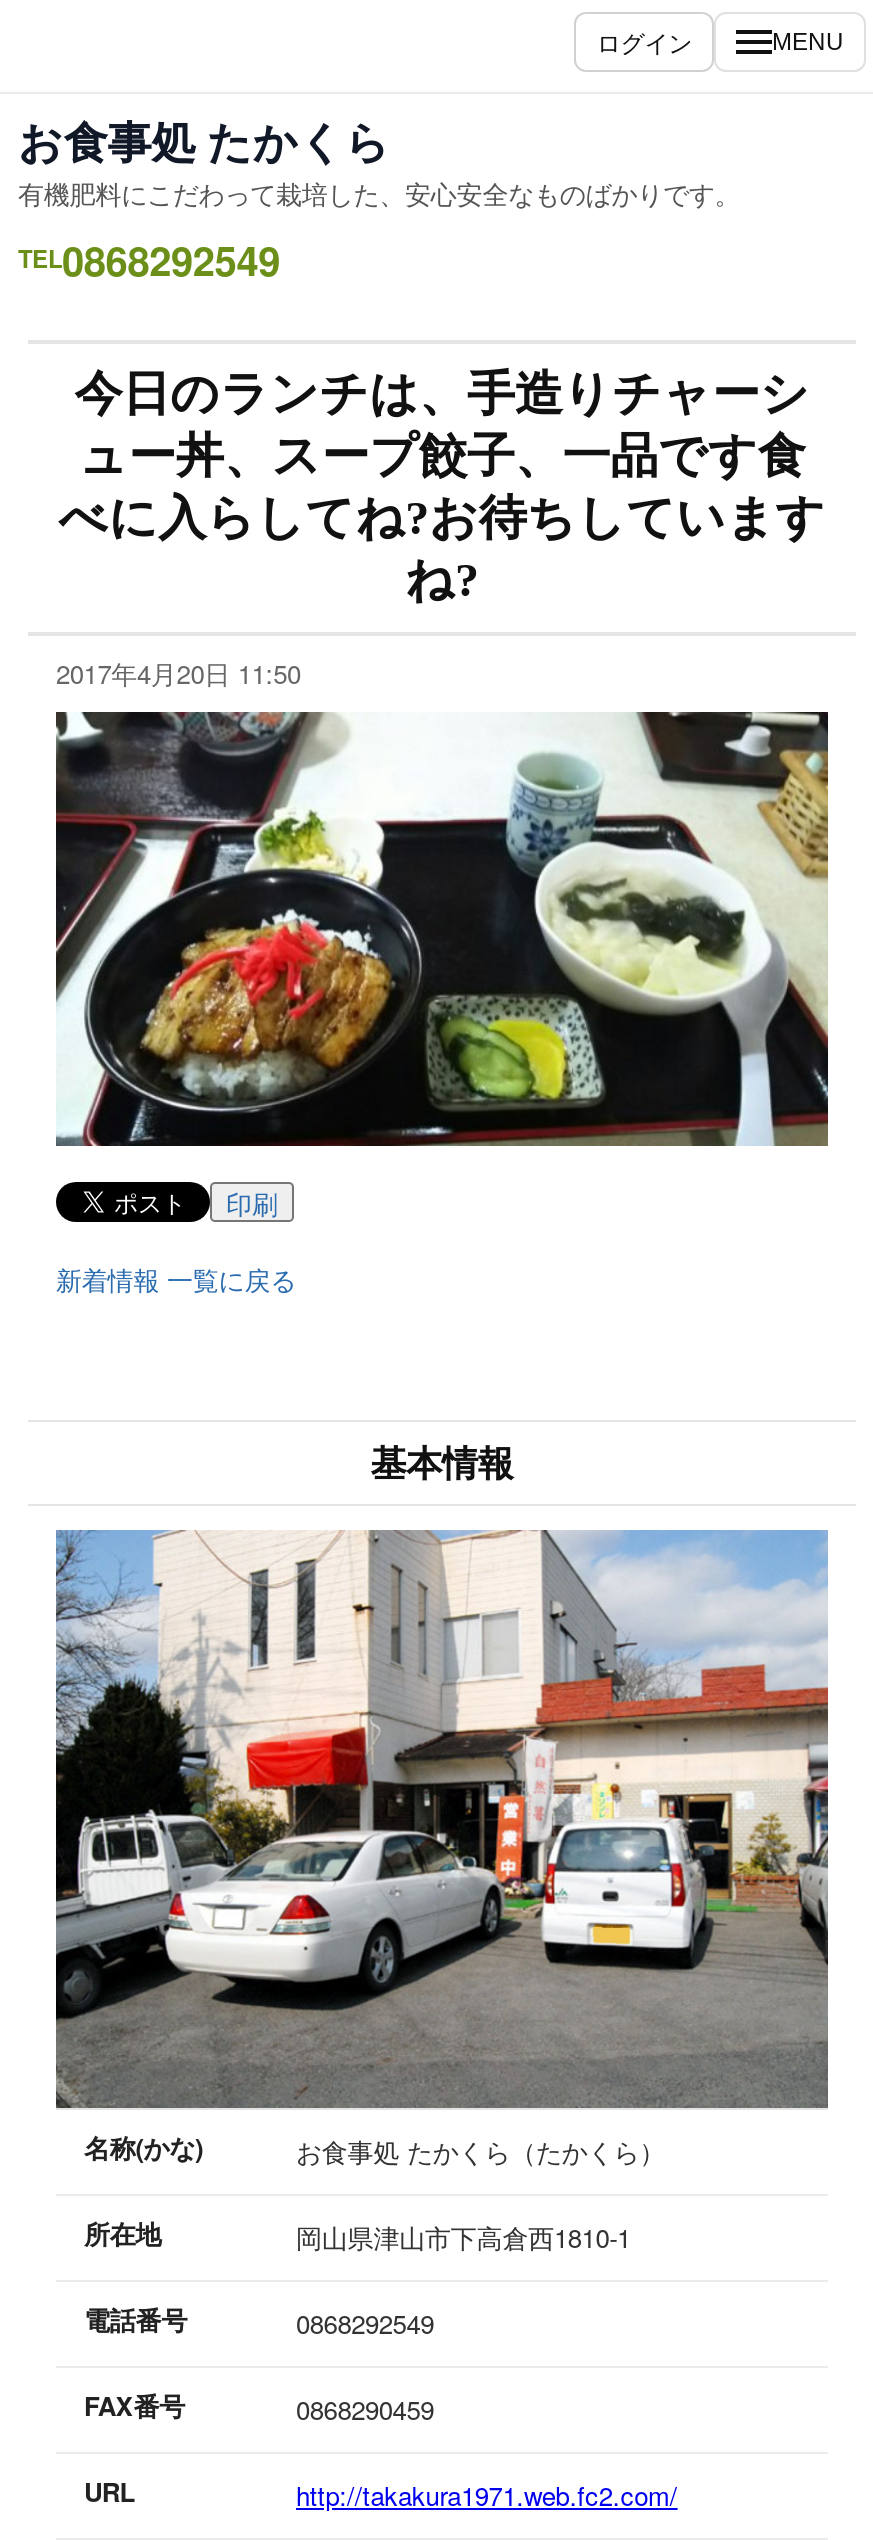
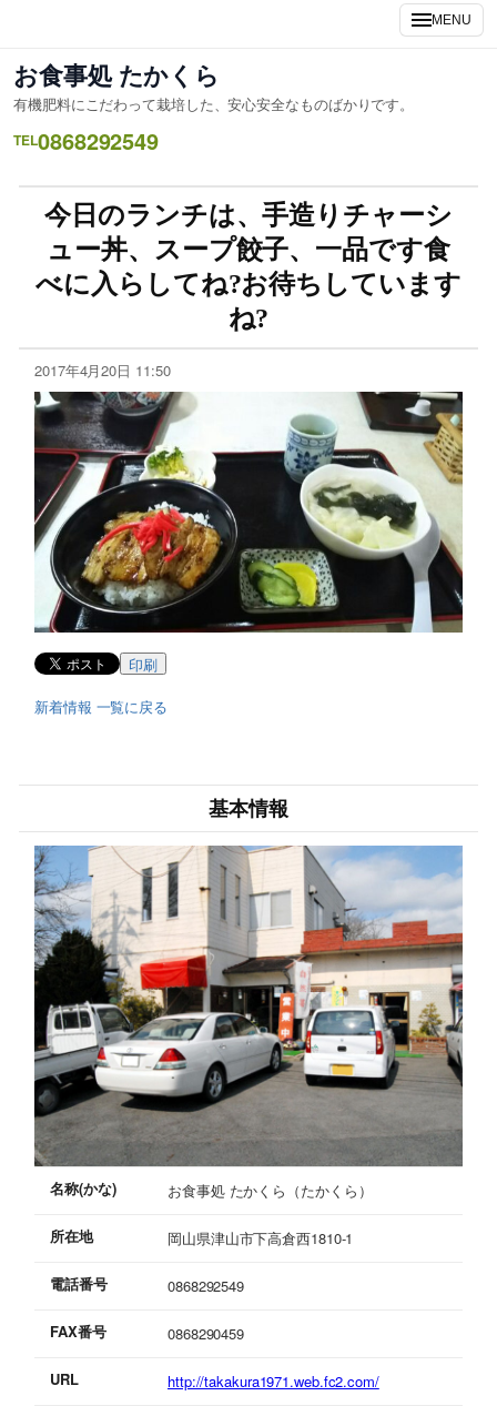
- ログイン
